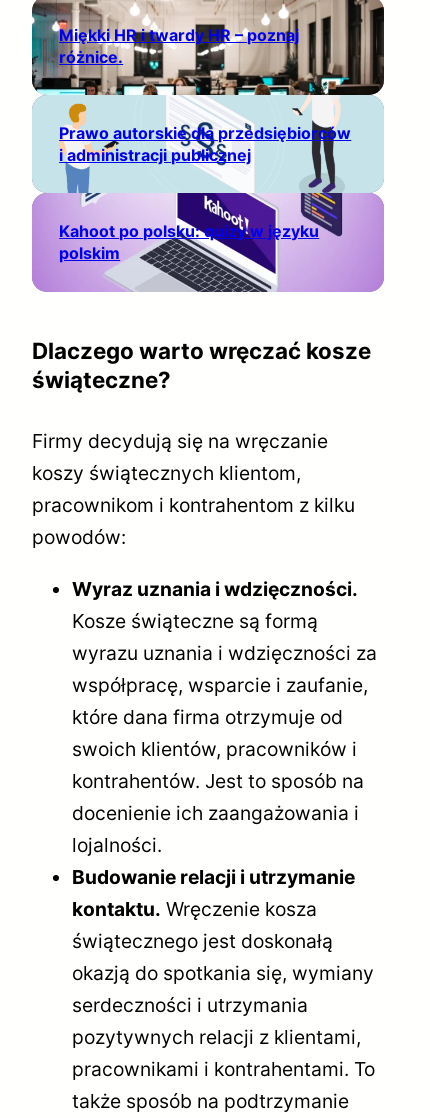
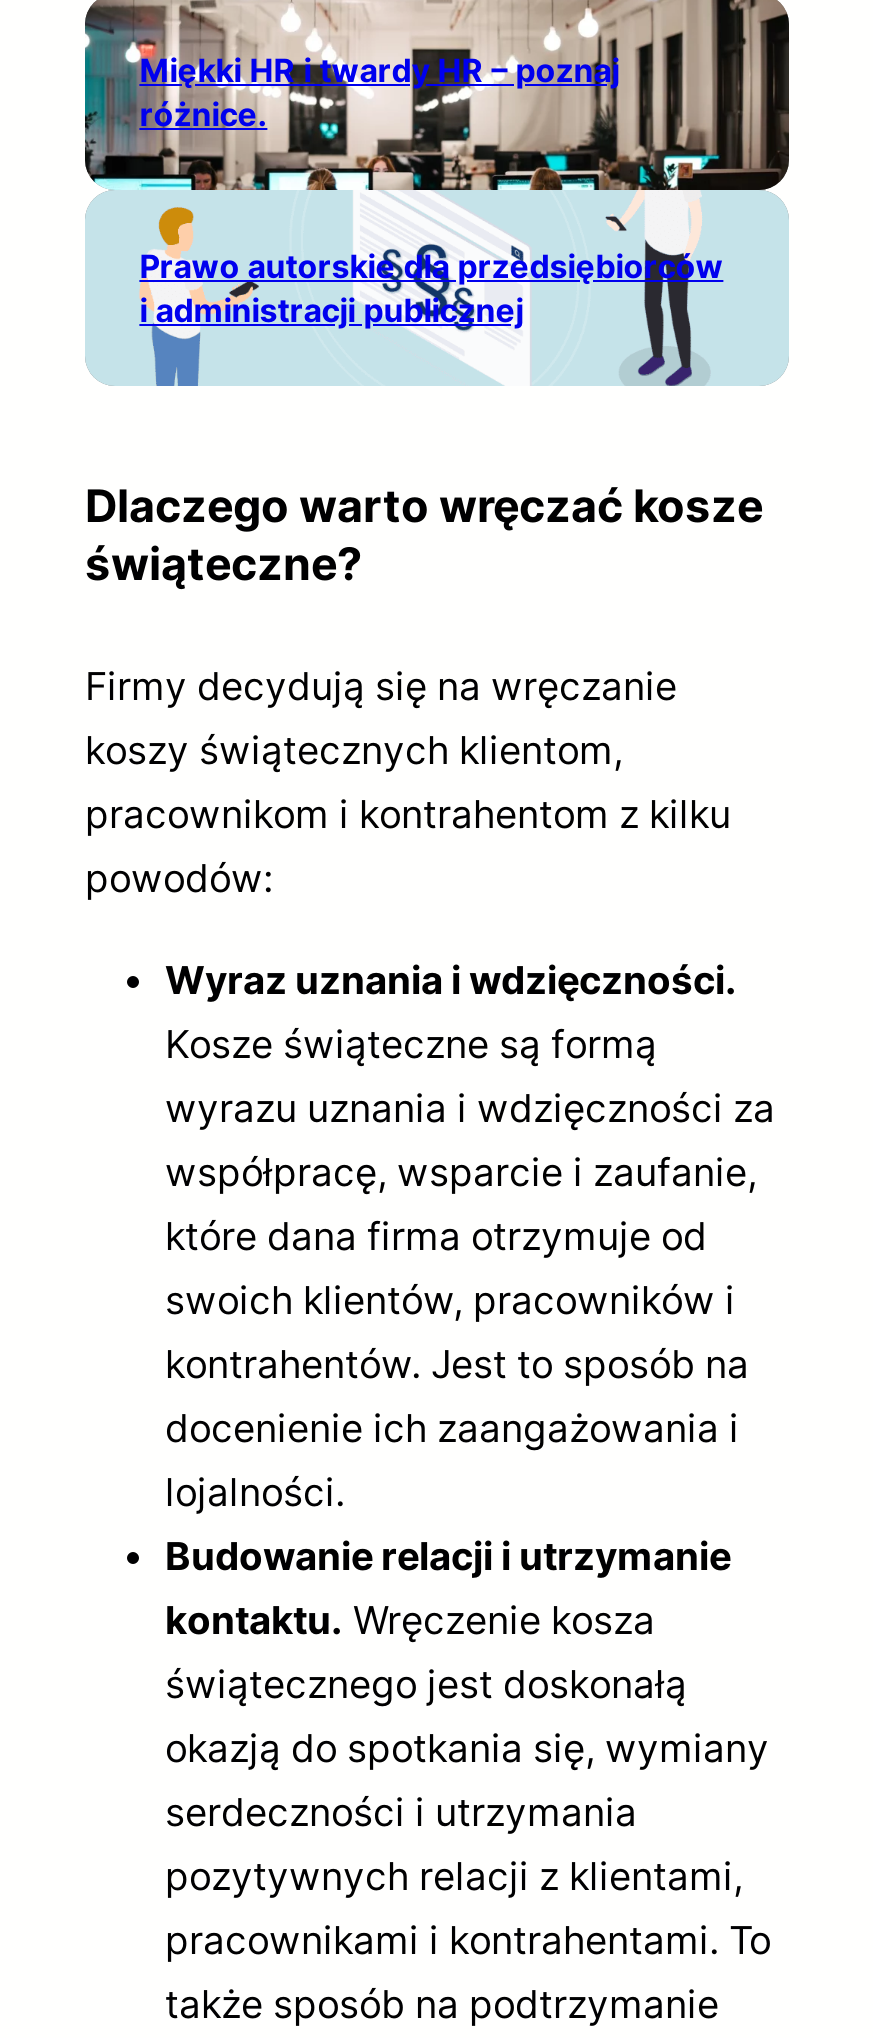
- [image]
- Kahoot po polsku: quizy w języku
- polskim
